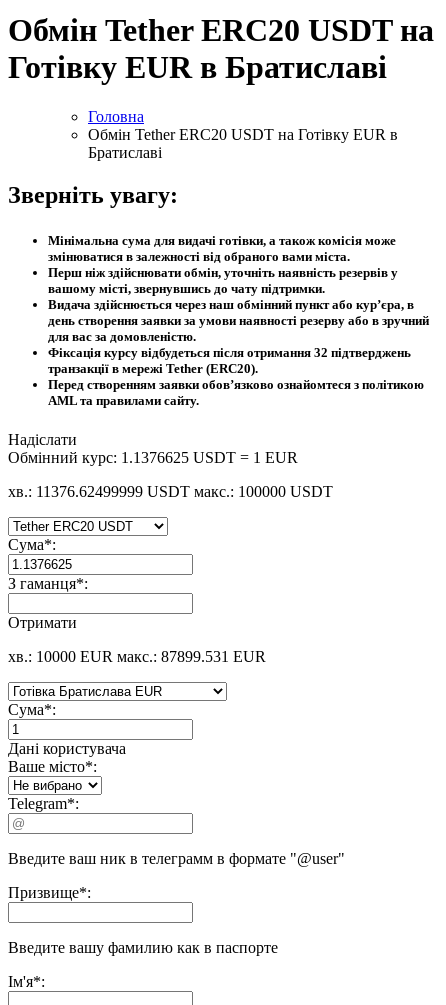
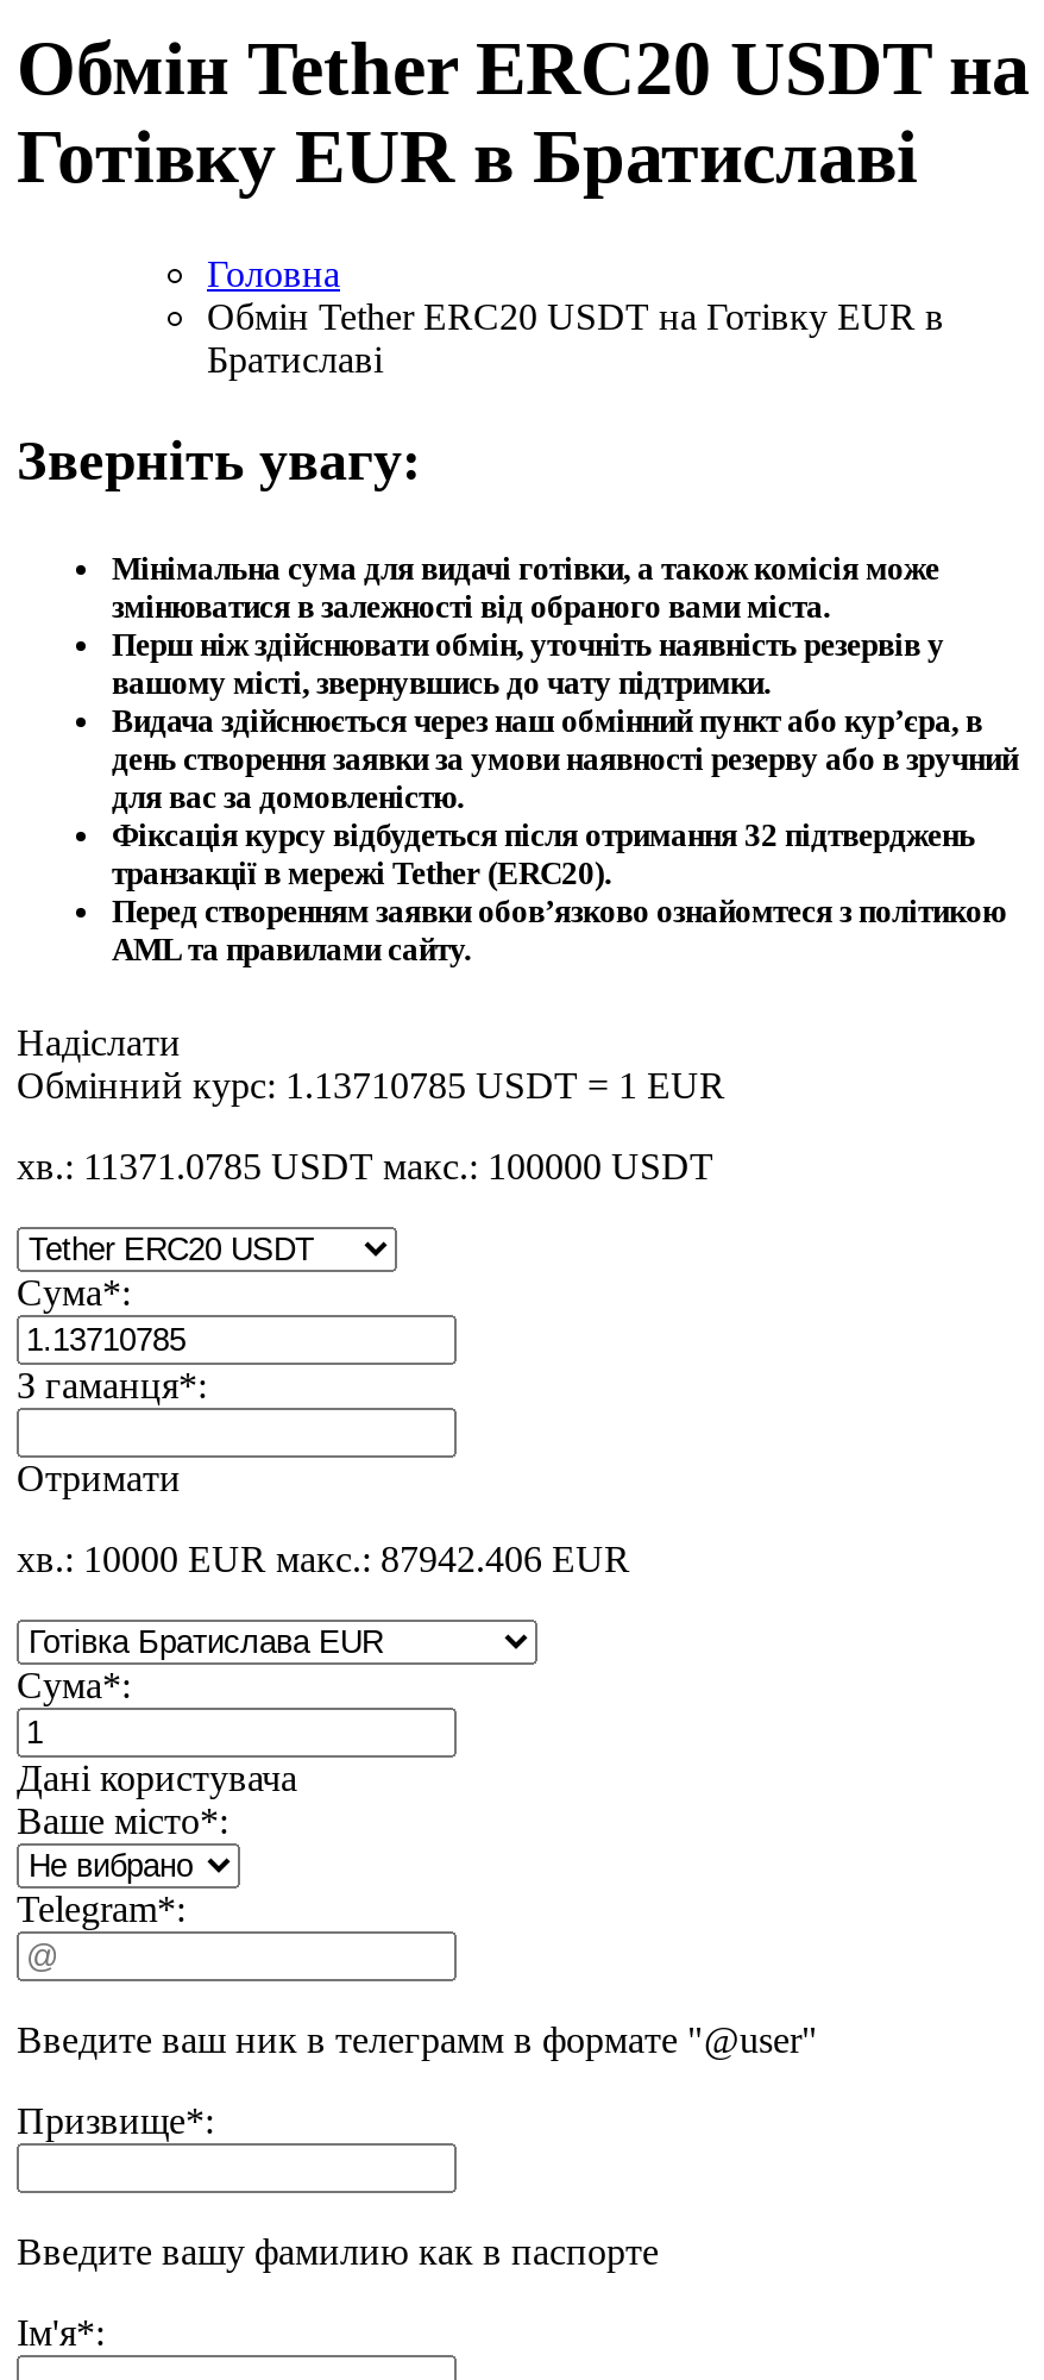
- Обмінний курс: 1.1376625 USDT = 1 EUR
+ Обмінний курс: 1.13710785 USDT = 1 EUR

- хв.: 11376.62499999 USDT макс.: 100000 USDT
+ хв.: 11371.0785 USDT макс.: 100000 USDT

- хв.: 10000 EUR макс.: 87899.531 EUR
+ хв.: 10000 EUR макс.: 87942.406 EUR
